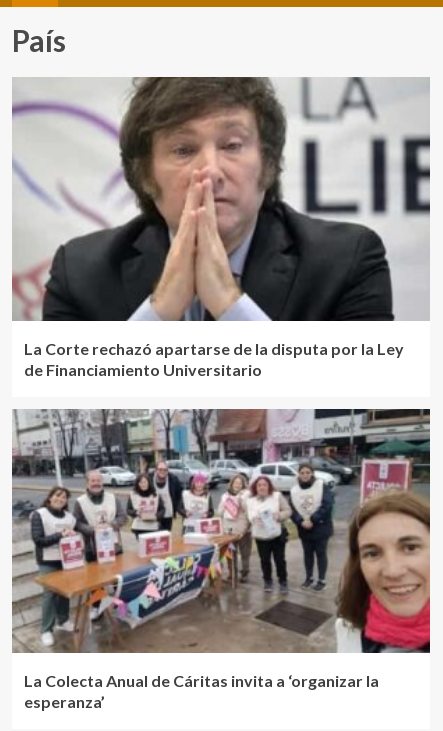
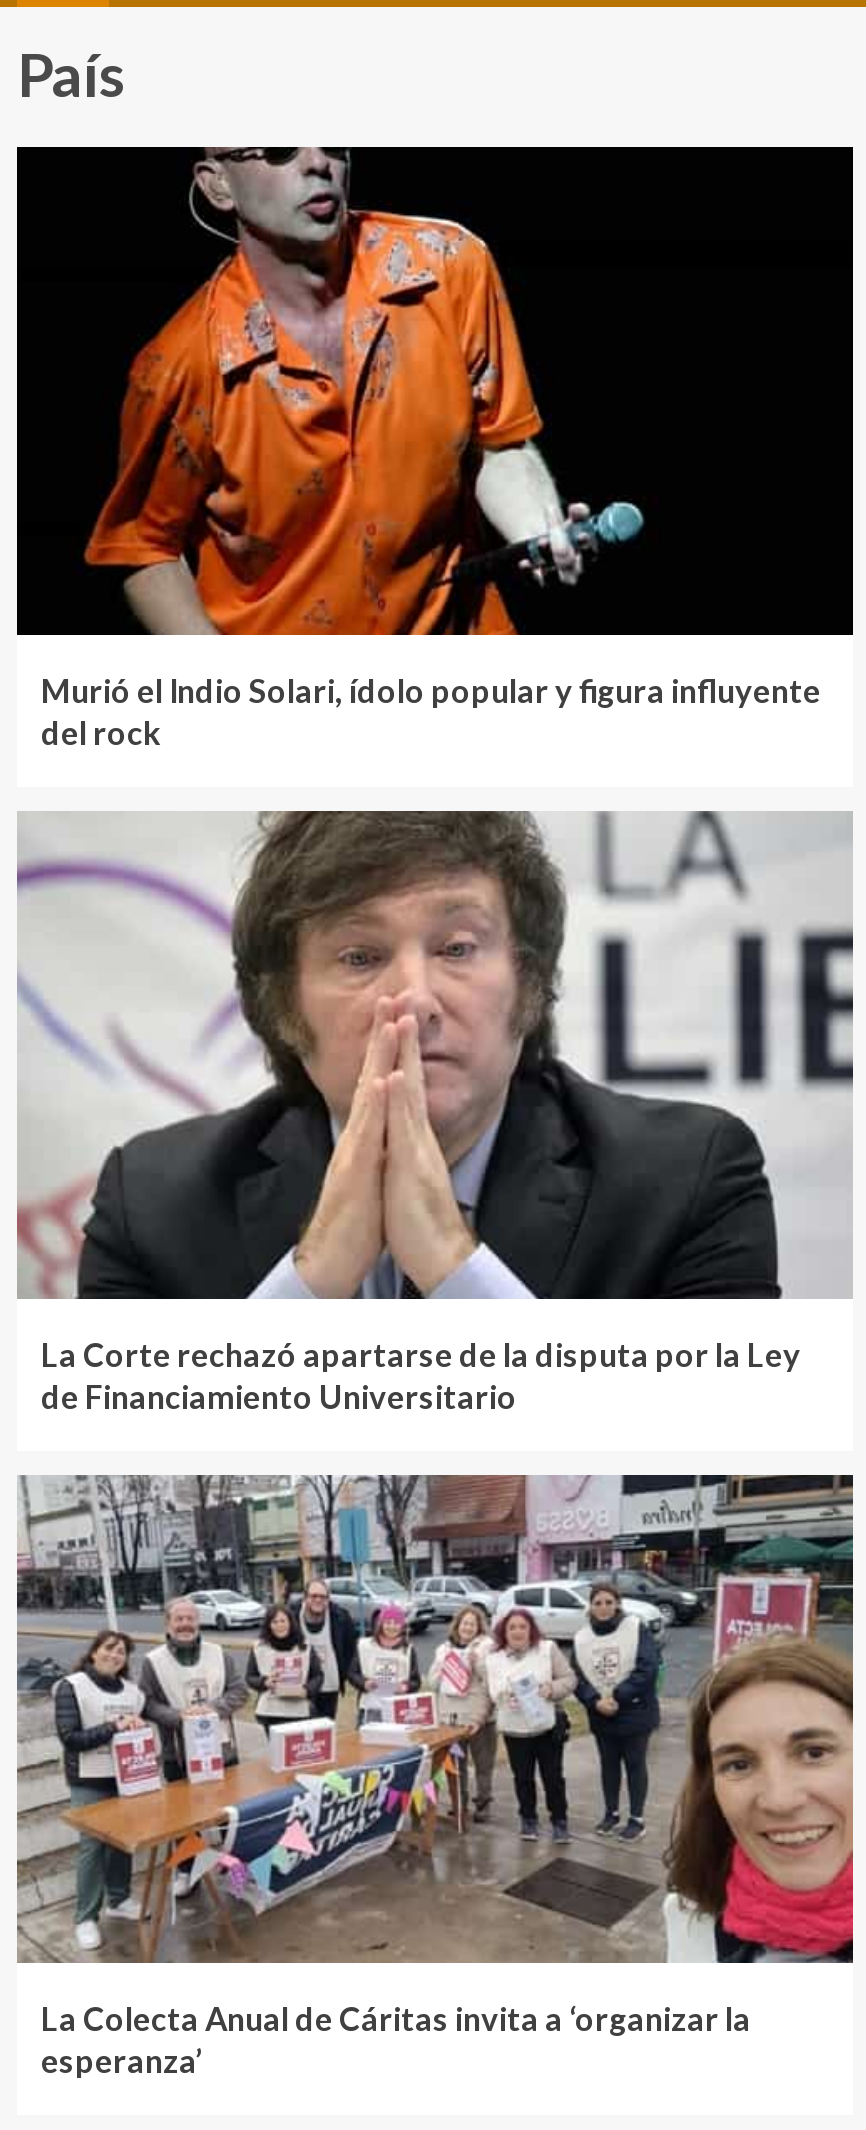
+ [image]
+ Murió el Indio Solari, ídolo popular y figura influyente
+ del rock
